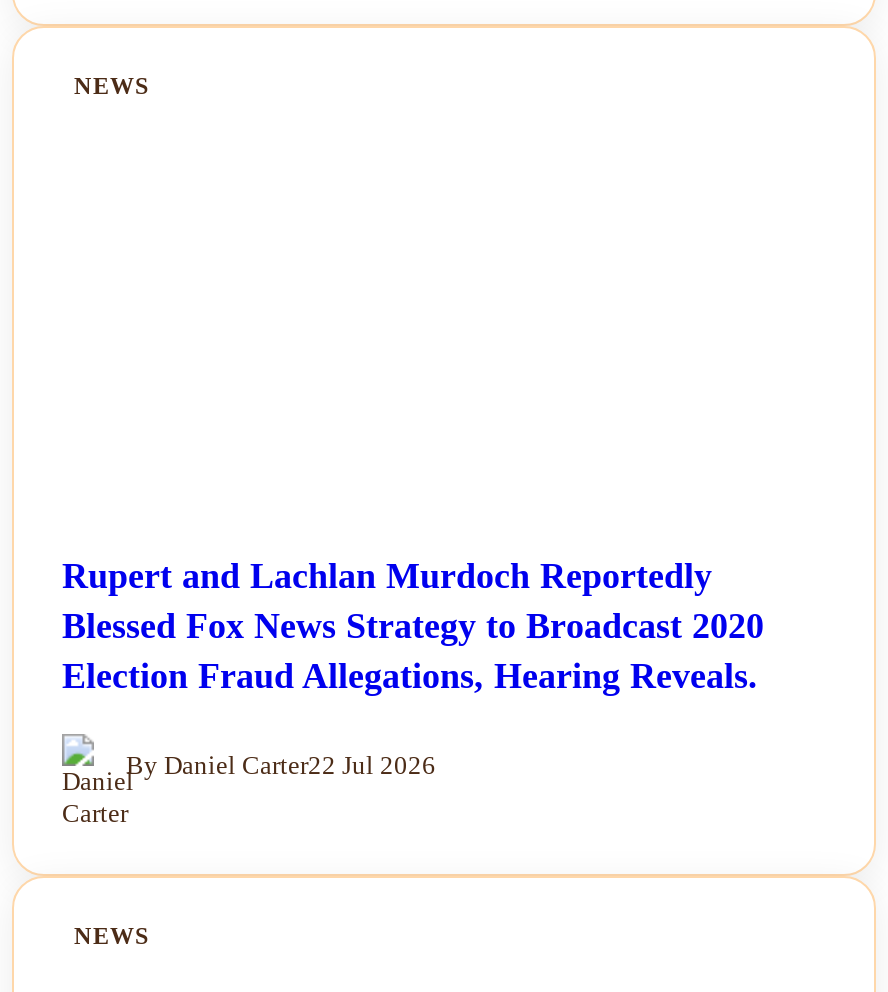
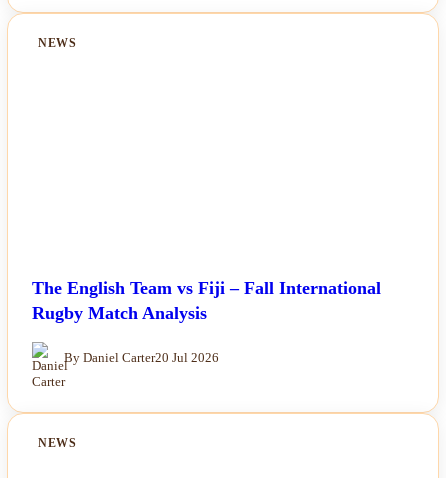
- Rupert and Lachlan Murdoch Reportedly
- Blessed Fox News Strategy to Broadcast 2020
- Election Fraud Allegations, Hearing Reveals.
+ The English Team vs Fiji – Fall International
+ Rugby Match Analysis

- By Daniel Carter22 Jul 2026
+ By Daniel Carter20 Jul 2026
